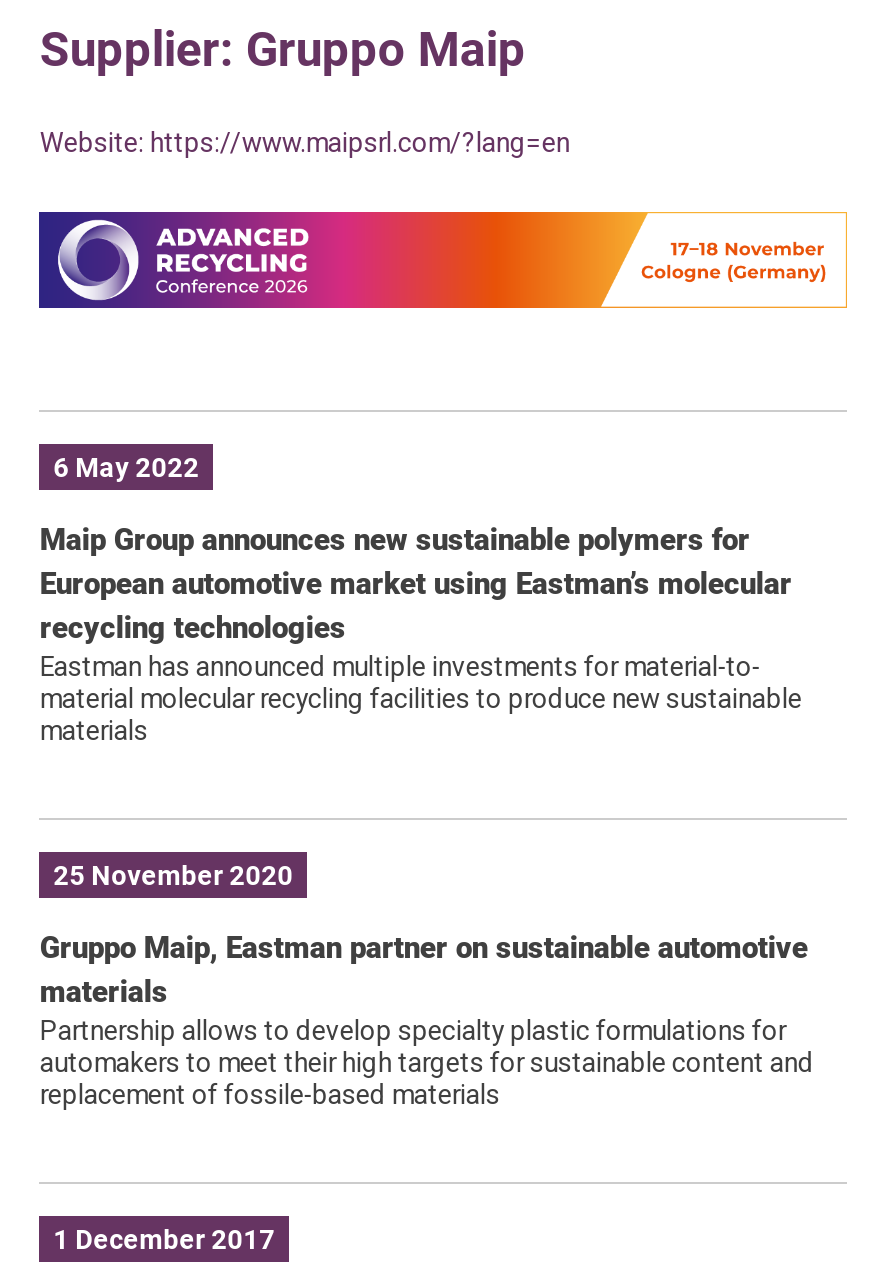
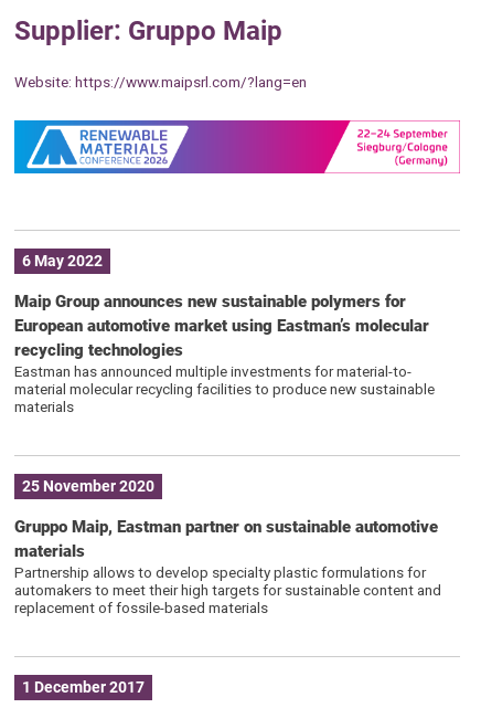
- [image]
+ [image]
